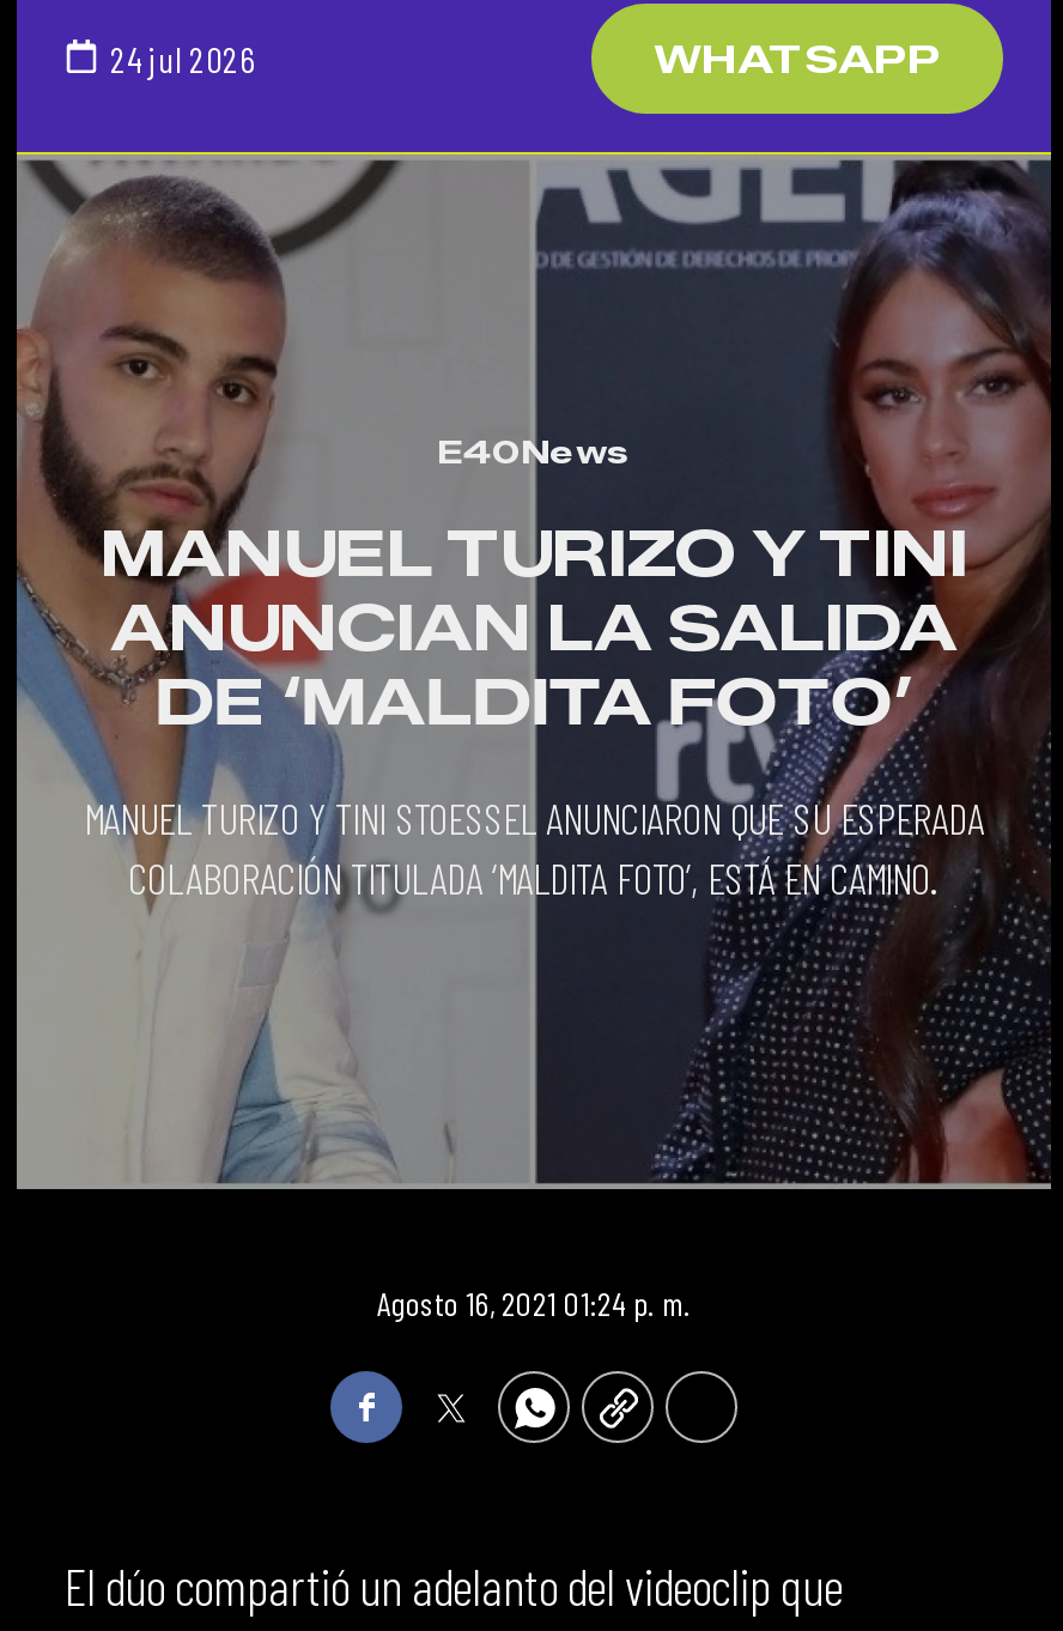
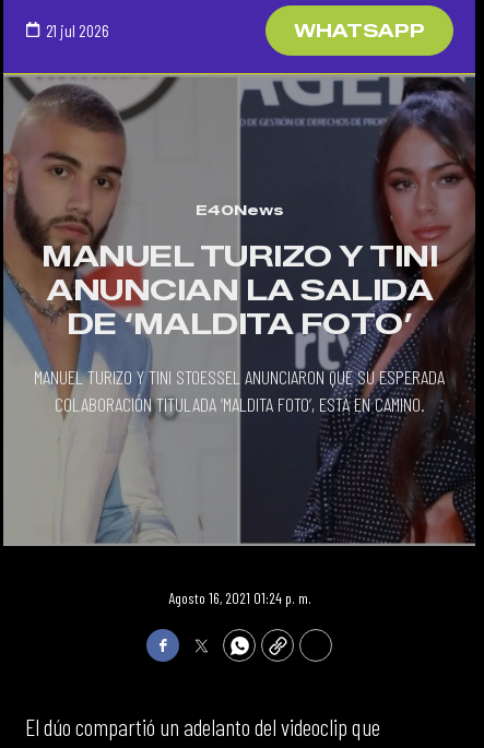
- 24 jul 2026
+ 21 jul 2026
